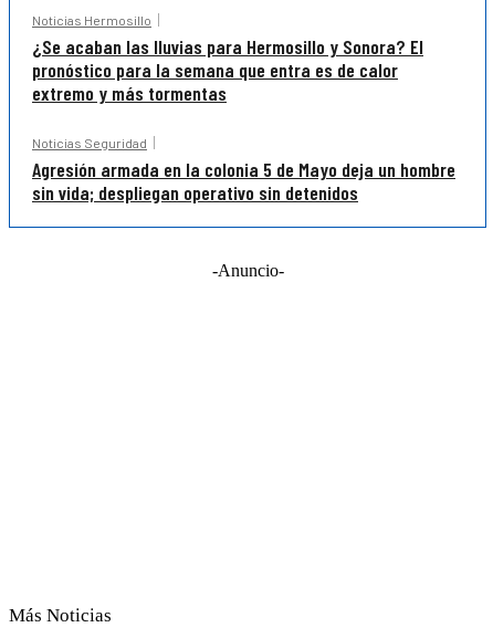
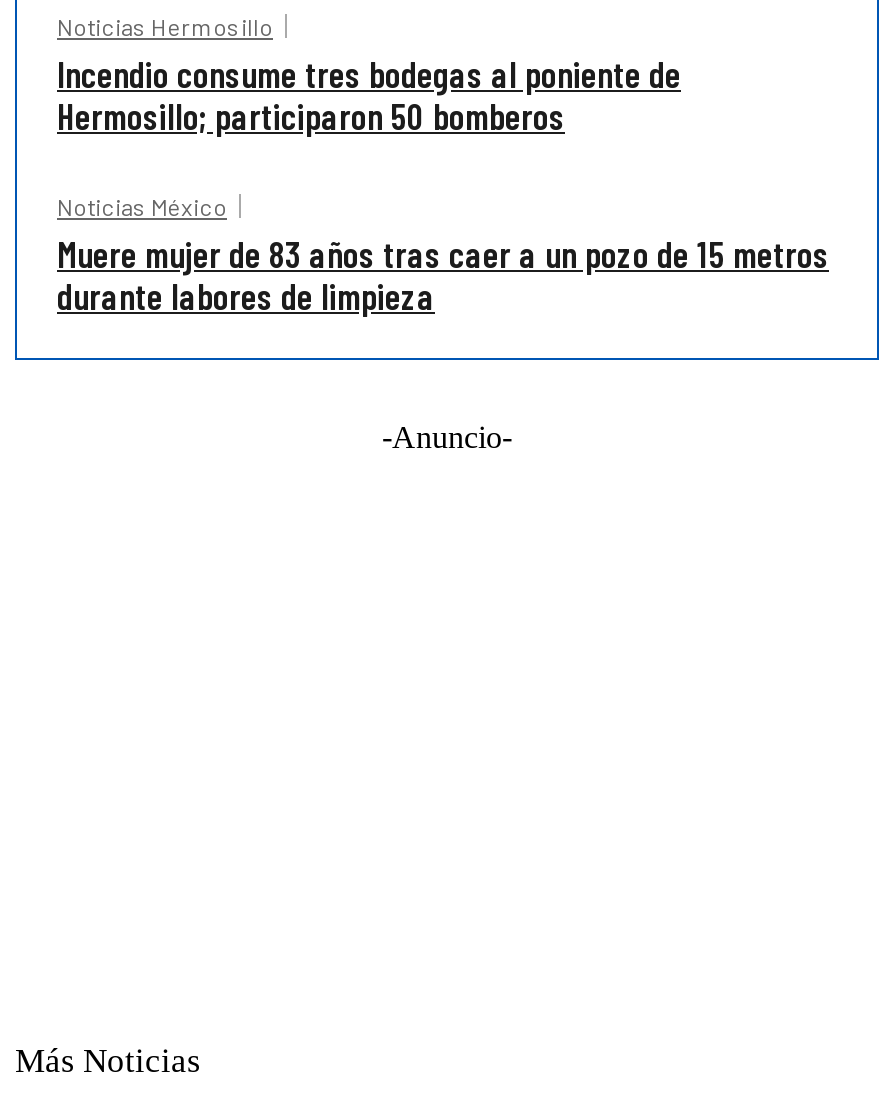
- ¿Se acaban las lluvias para Hermosillo y Sonora? El
- pronóstico para la semana que entra es de calor
- extremo y más tormentas
+ Incendio consume tres bodegas al poniente de
+ Hermosillo; participaron 50 bomberos

- Noticias Seguridad
- Agresión armada en la colonia 5 de Mayo deja un hombre
- sin vida; despliegan operativo sin detenidos
+ Noticias México
+ Muere mujer de 83 años tras caer a un pozo de 15 metros
+ durante labores de limpieza
